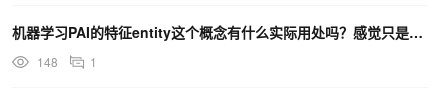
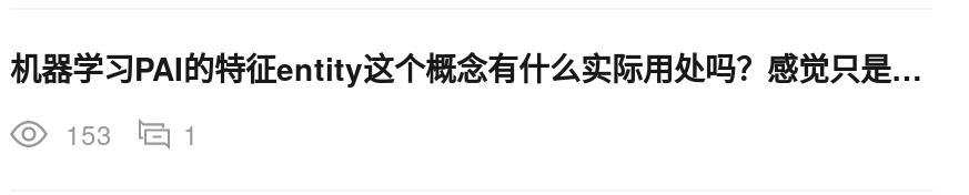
- 148 1
+ 153 1
